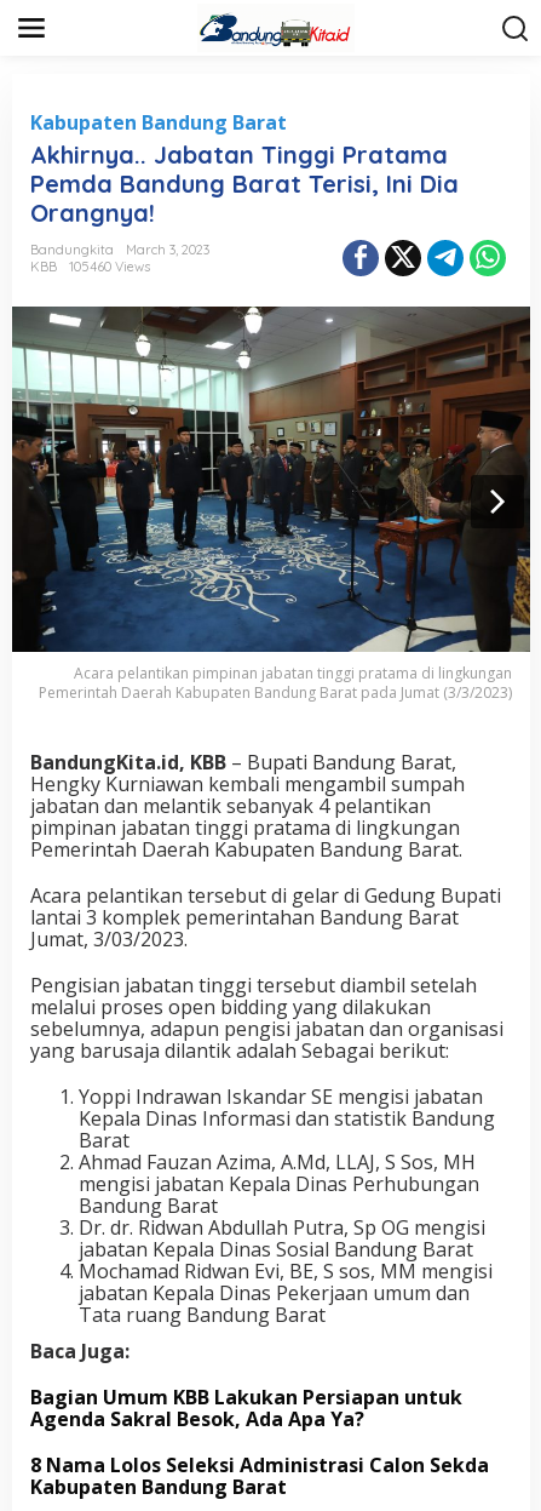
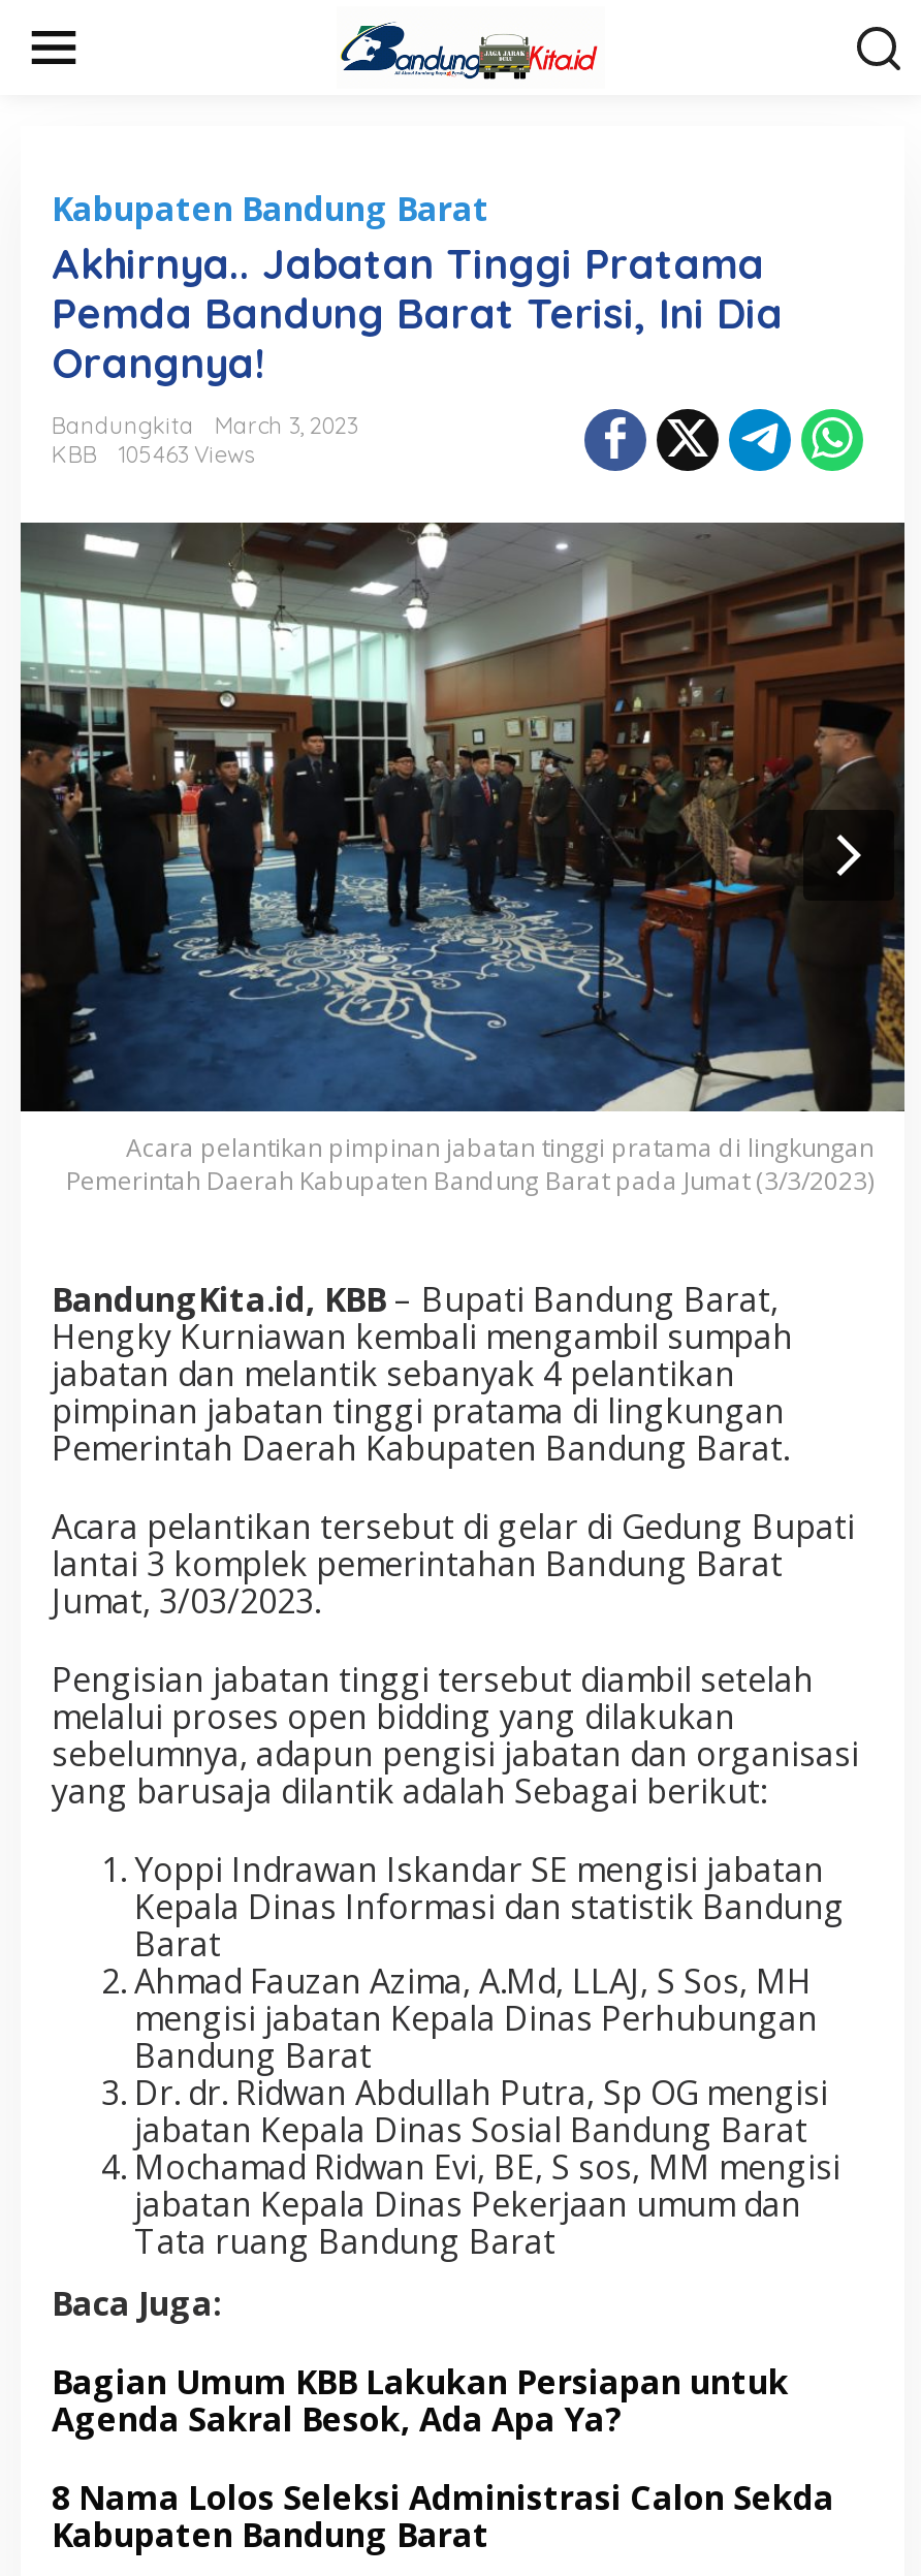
- 105460 Views
+ 105463 Views
